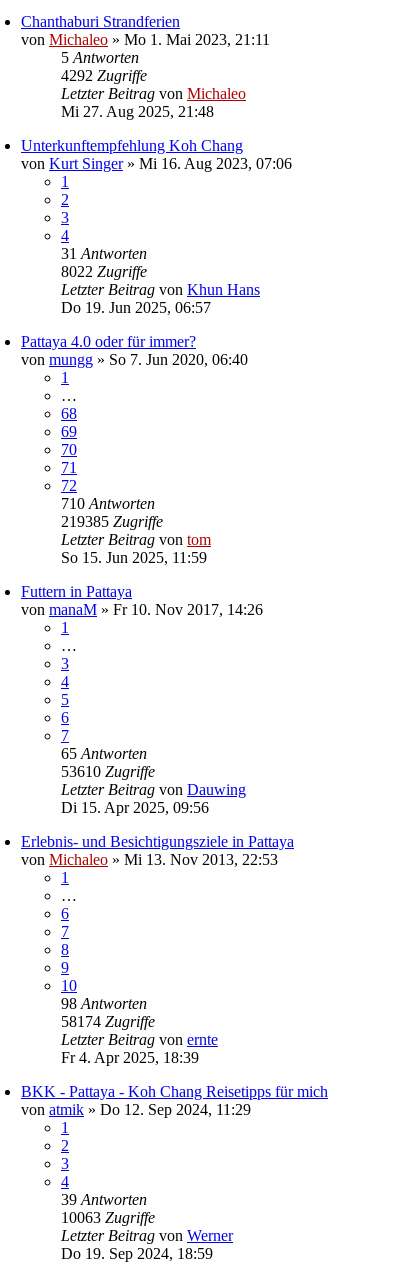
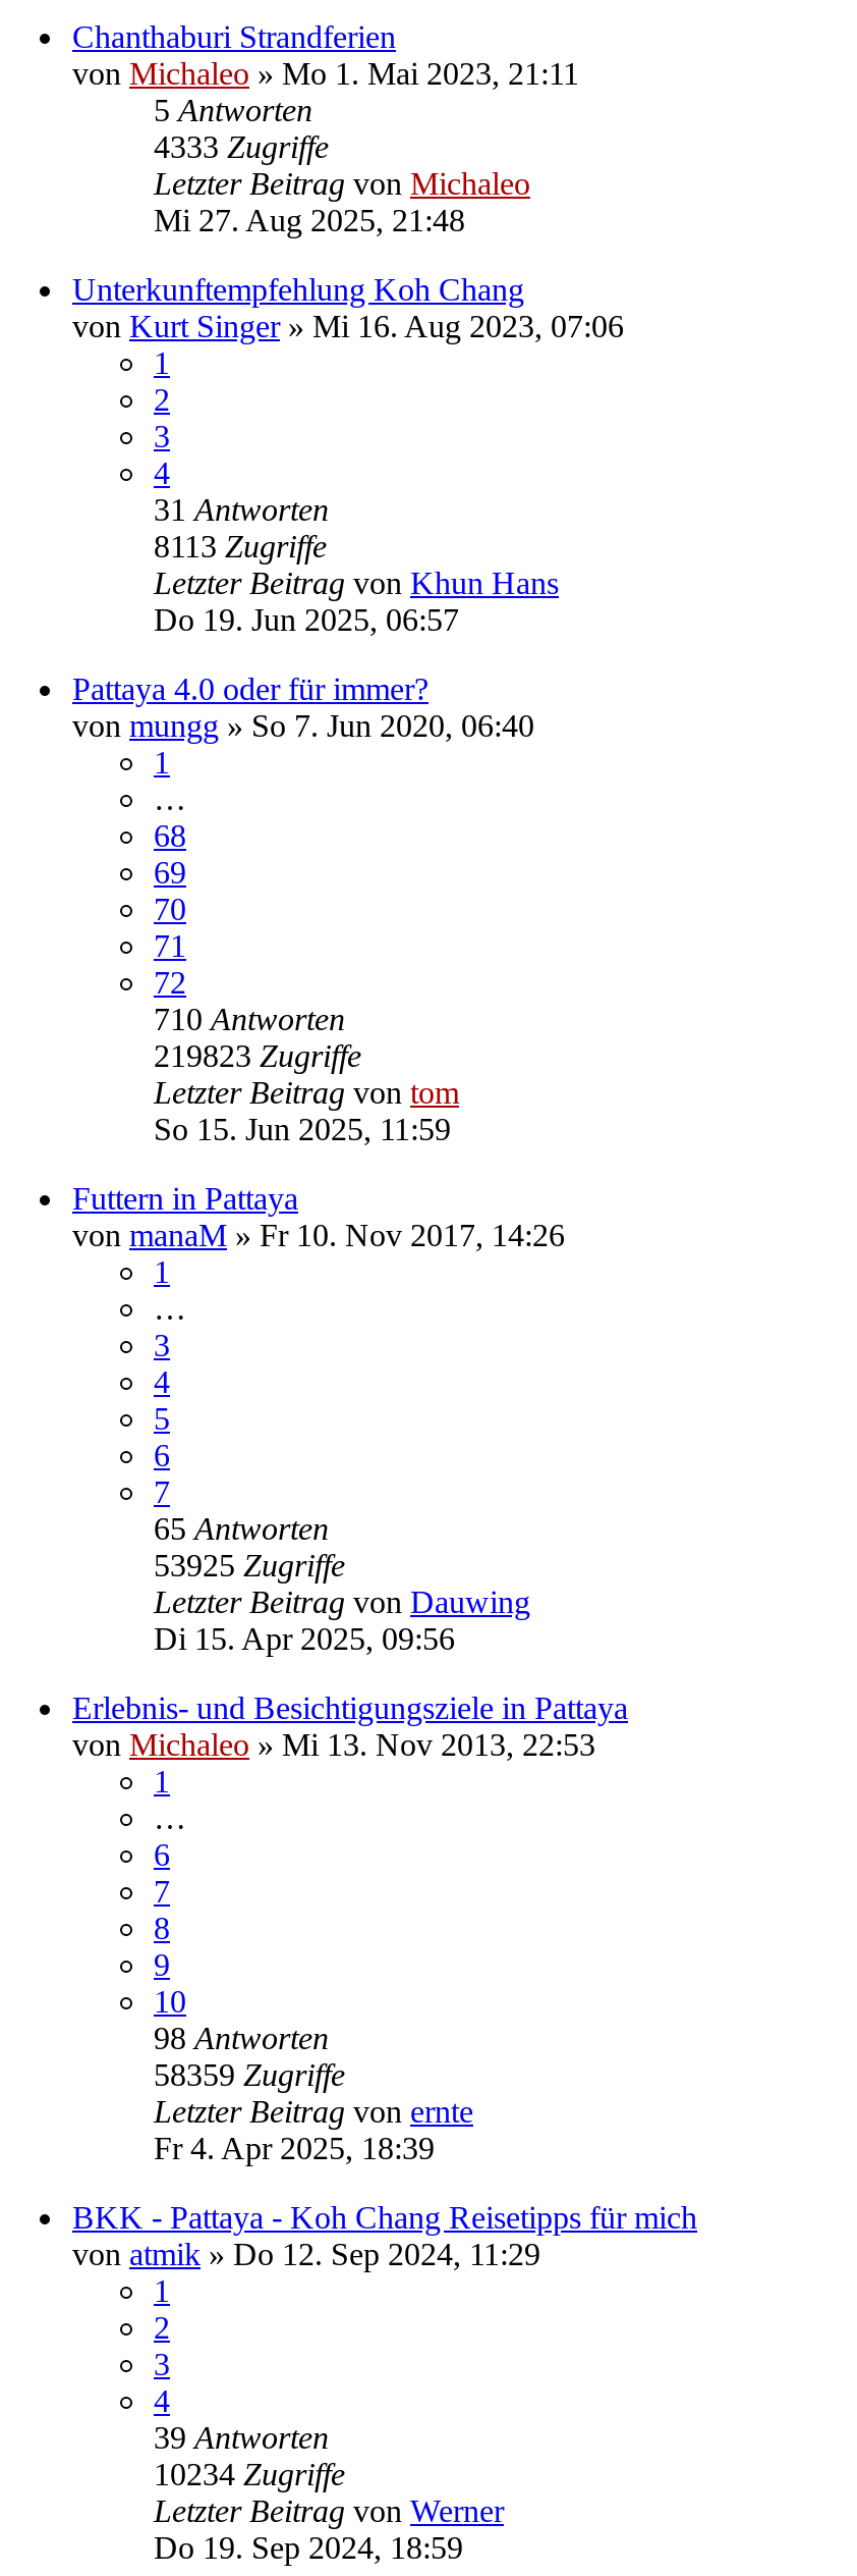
- 4292 Zugriffe
+ 4333 Zugriffe

- 8022 Zugriffe
+ 8113 Zugriffe

- 219385 Zugriffe
+ 219823 Zugriffe

- 53610 Zugriffe
+ 53925 Zugriffe

- 58174 Zugriffe
+ 58359 Zugriffe

- 10063 Zugriffe
+ 10234 Zugriffe
